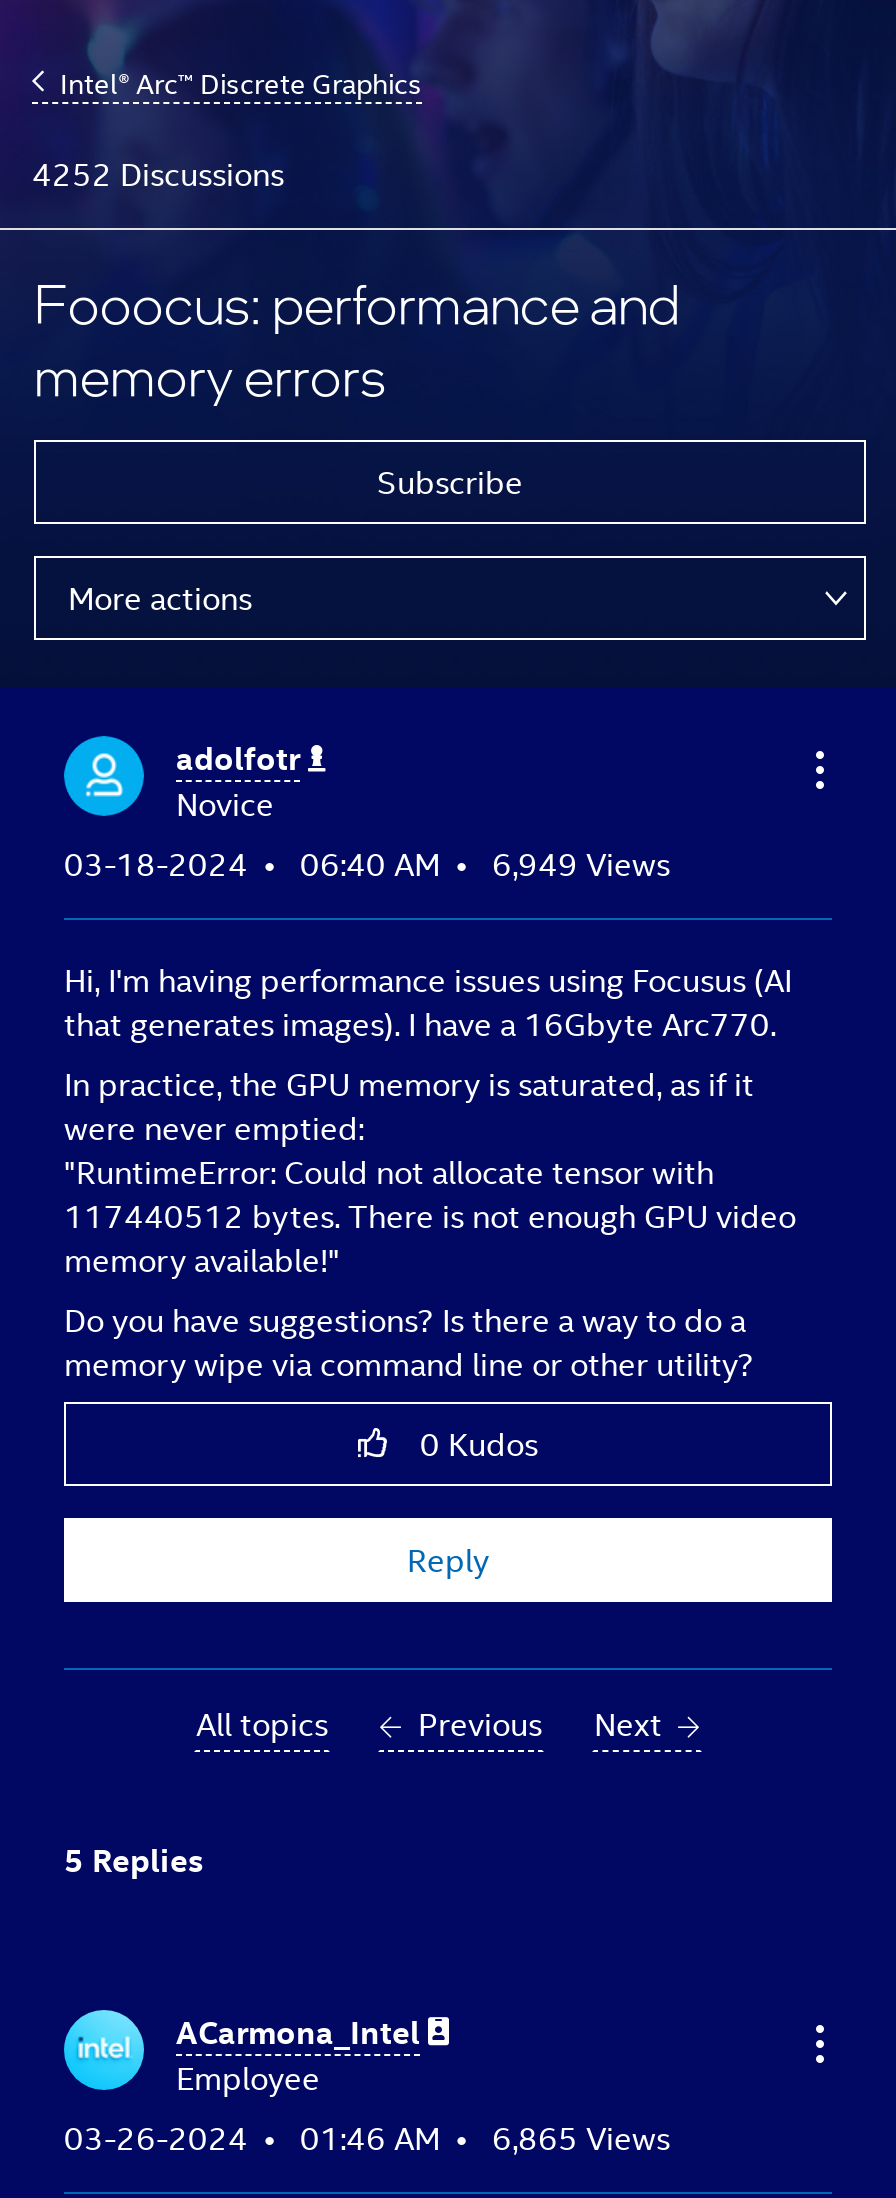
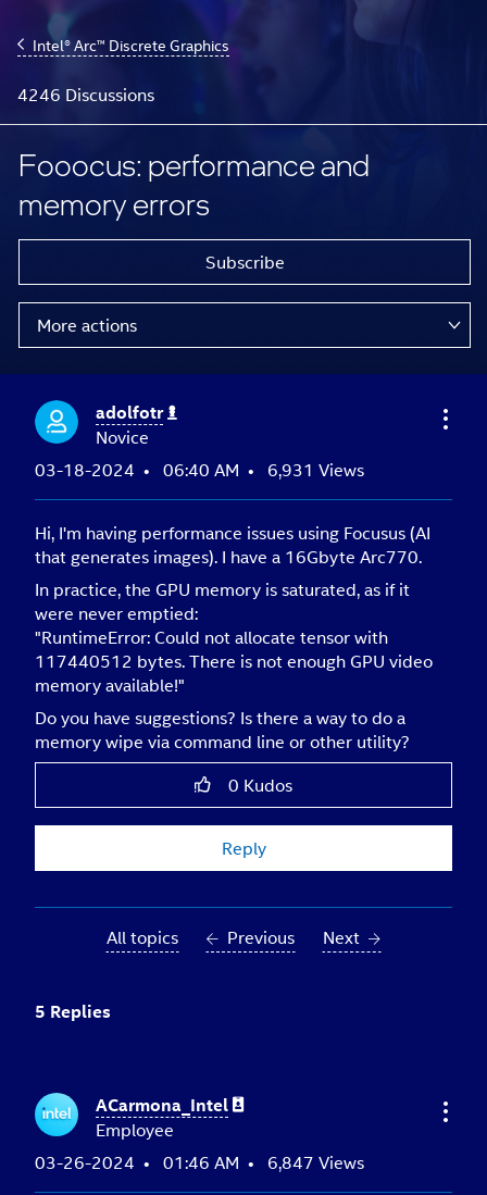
- 4252 Discussions
+ 4246 Discussions

- 03-18-2024 06:40 AM 6,949 Views
+ 03-18-2024 06:40 AM 6,931 Views

- 03-26-2024 01:46 AM 6,865 Views
+ 03-26-2024 01:46 AM 6,847 Views
